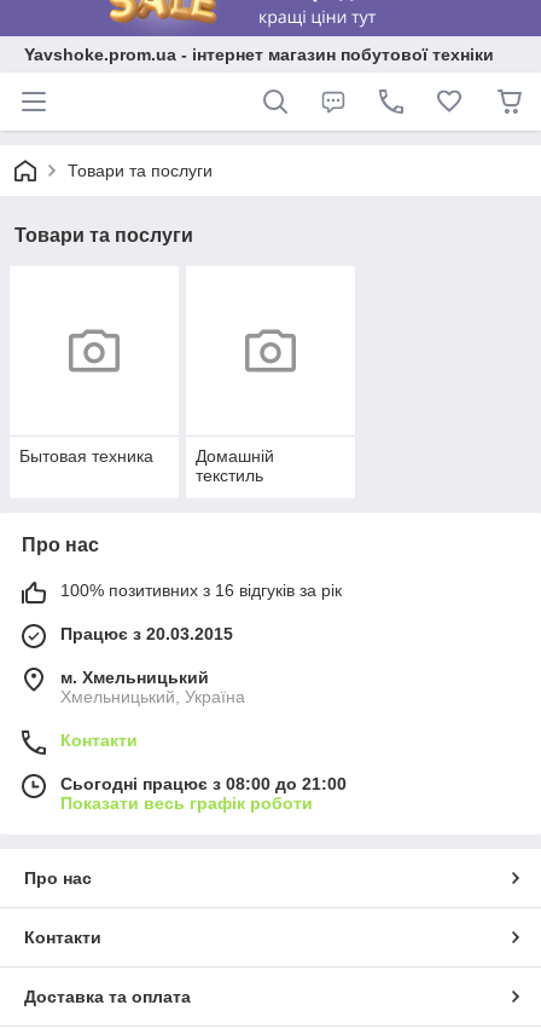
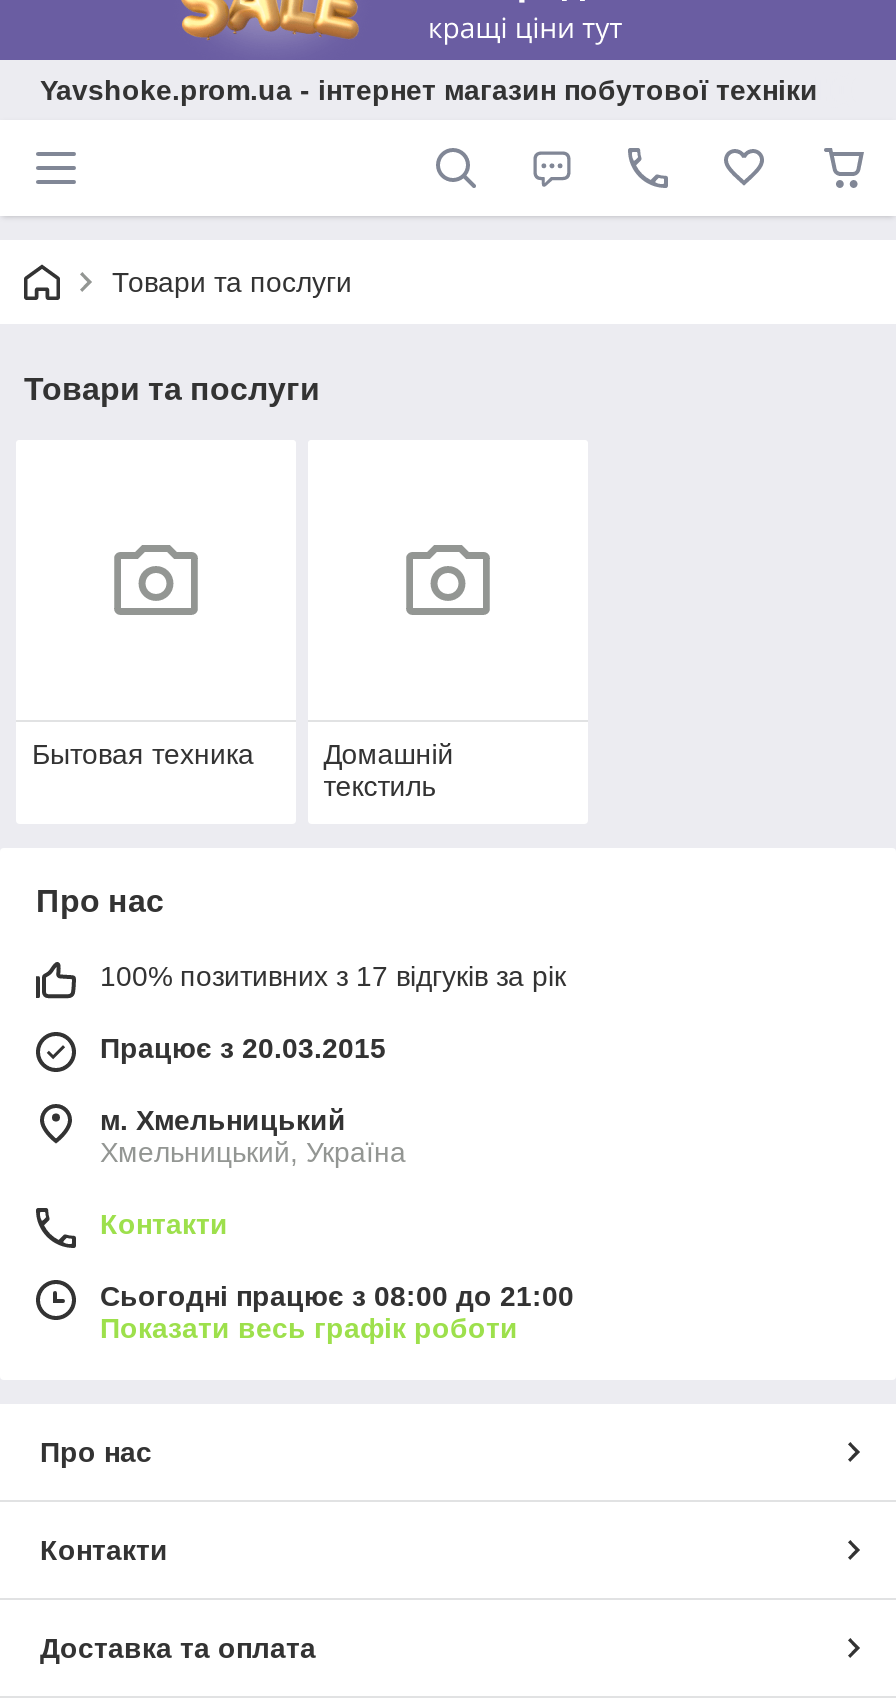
- 100% позитивних з 16 відгуків за рік
+ 100% позитивних з 17 відгуків за рік
